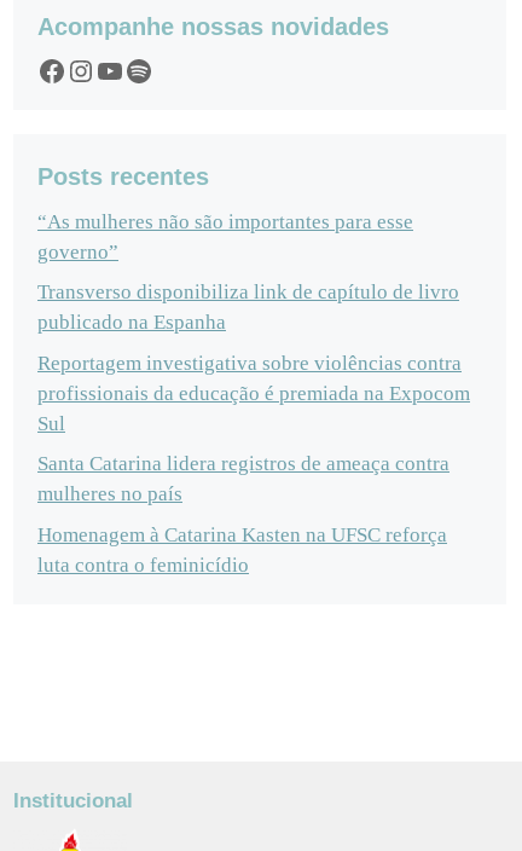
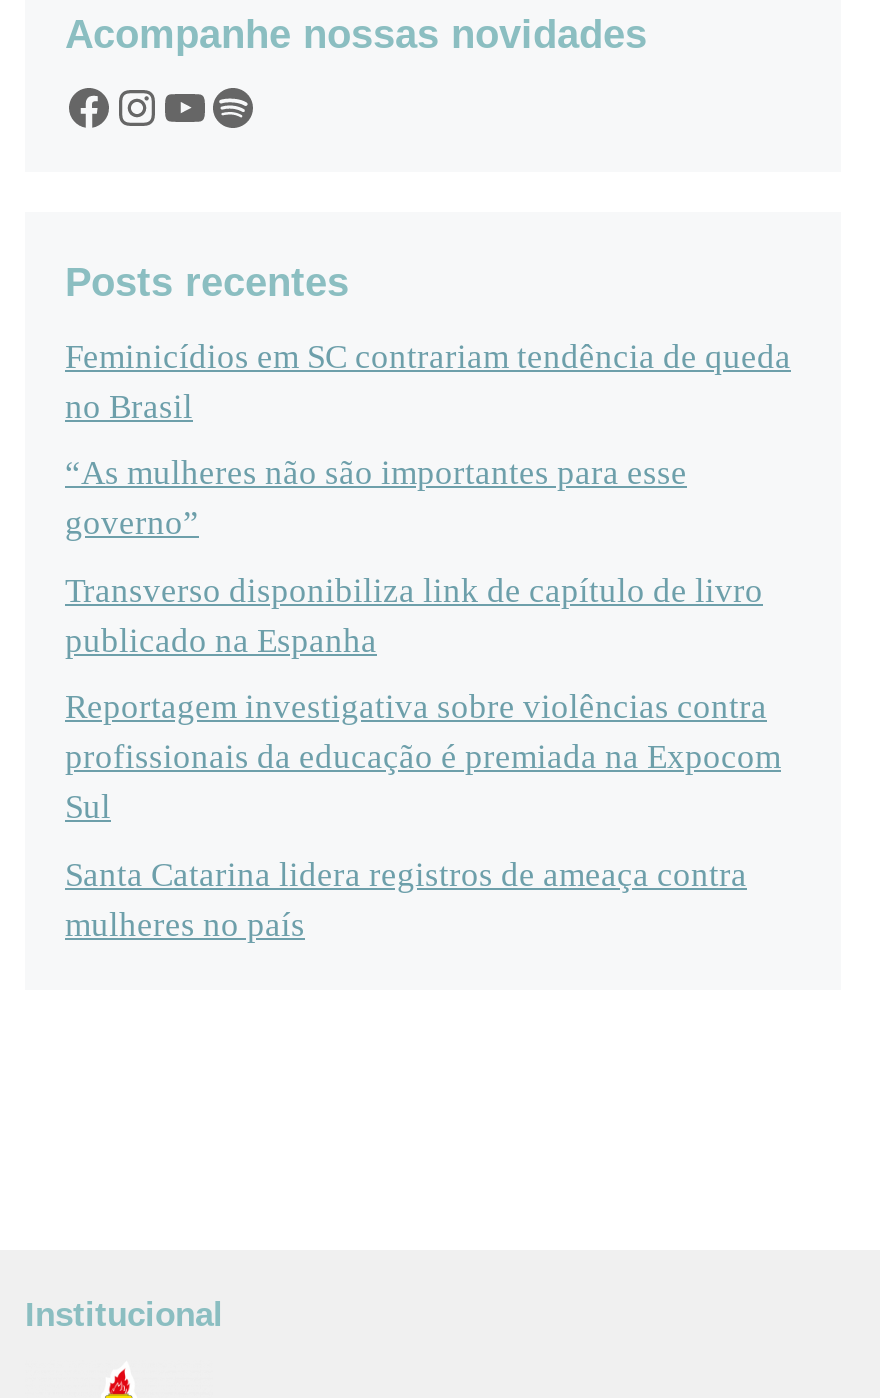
+ Feminicídios em SC contrariam tendência de queda
+ no Brasil

moved down: “As mulheres não são importantes para esse | governo” | Transverso disponibiliza link de capítulo de livro | ... | Santa Catarina lidera registros de ameaça contra | mulheres no país

- Homenagem à Catarina Kasten na UFSC reforça
- luta contra o feminicídio
